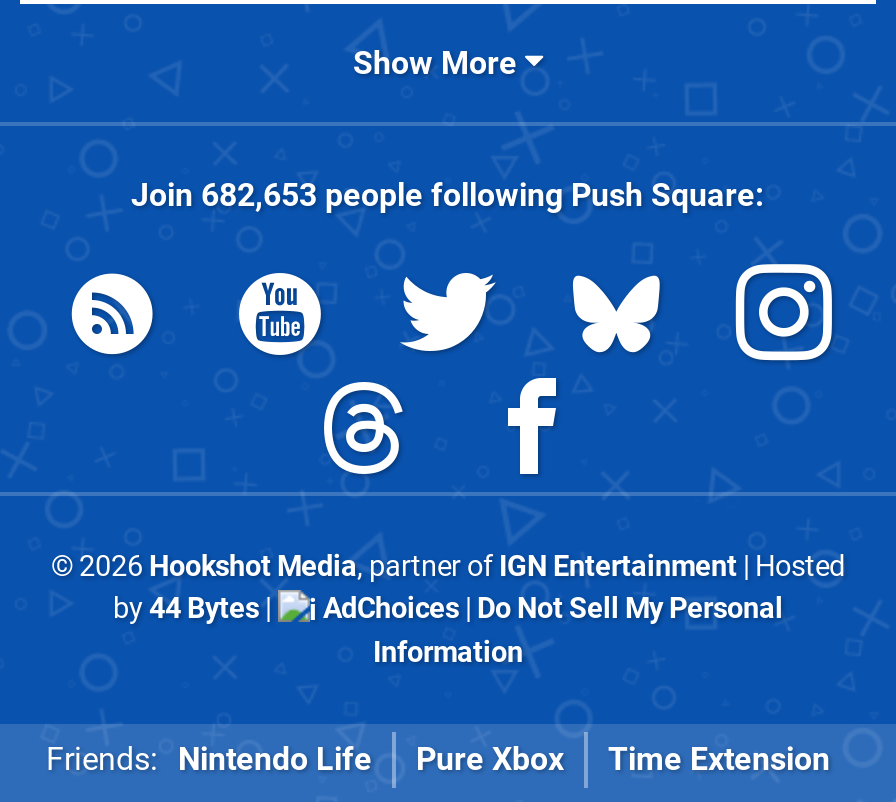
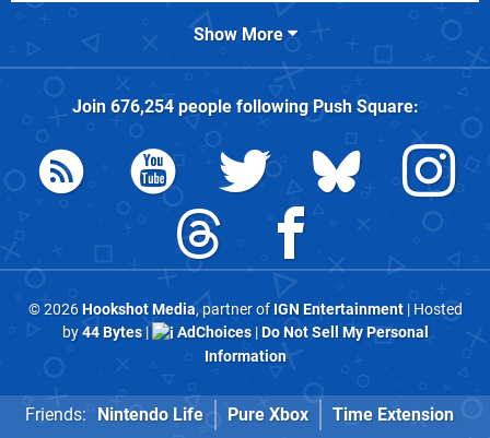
- Join 682,653 people following Push Square:
+ Join 676,254 people following Push Square:
